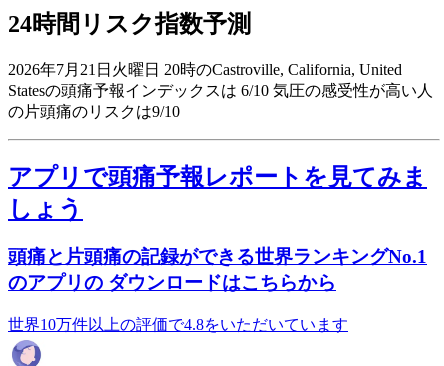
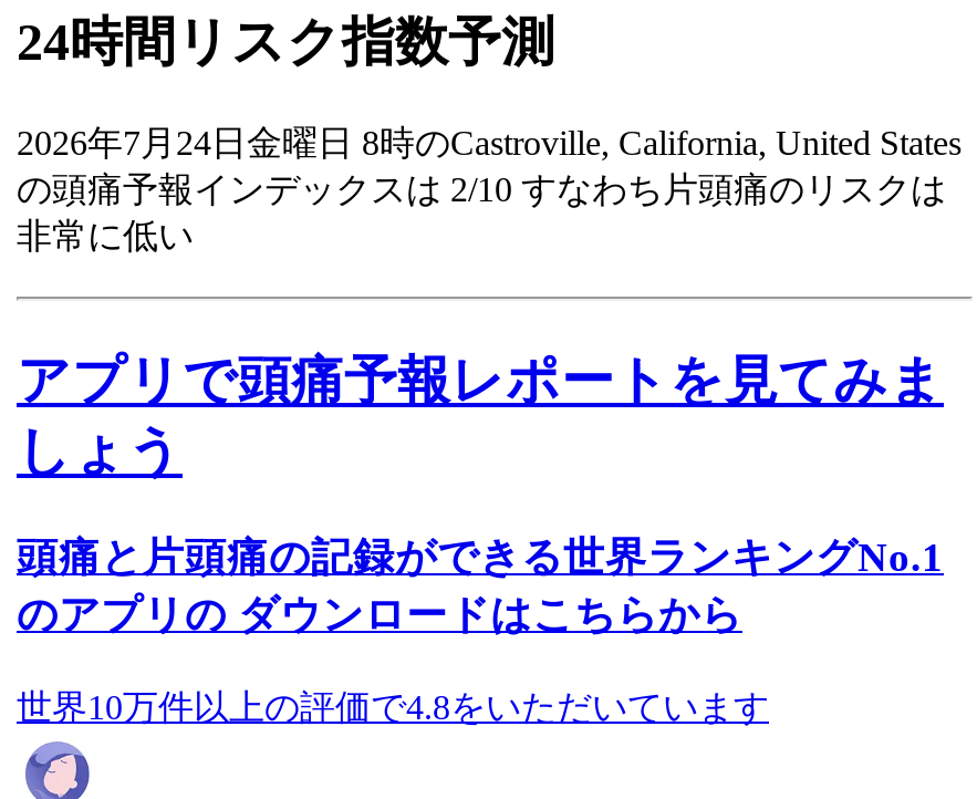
- 2026年7月21日火曜日 20時のCastroville, California, United
- Statesの頭痛予報インデックスは 6/10気圧の感受性が高い人
- の片頭痛のリスクは9/10
+ 2026年7月24日金曜日 8時のCastroville, California, United States
+ の頭痛予報インデックスは 2/10すなわち片頭痛のリスクは
+ 非常に低い
